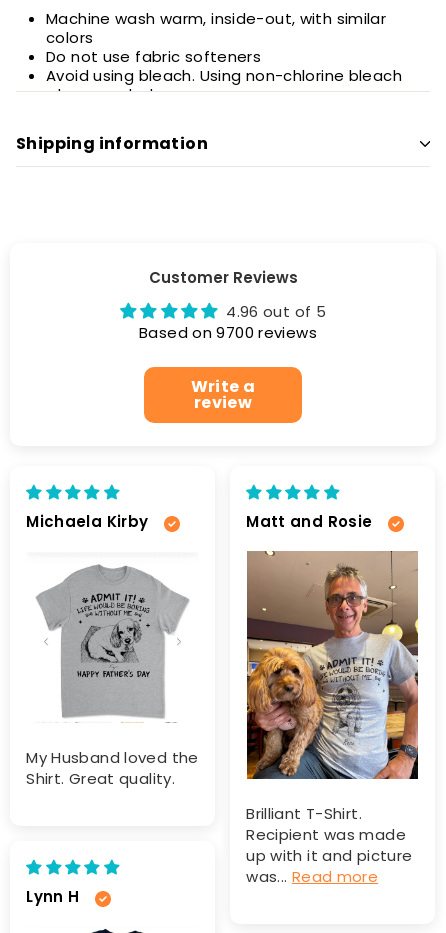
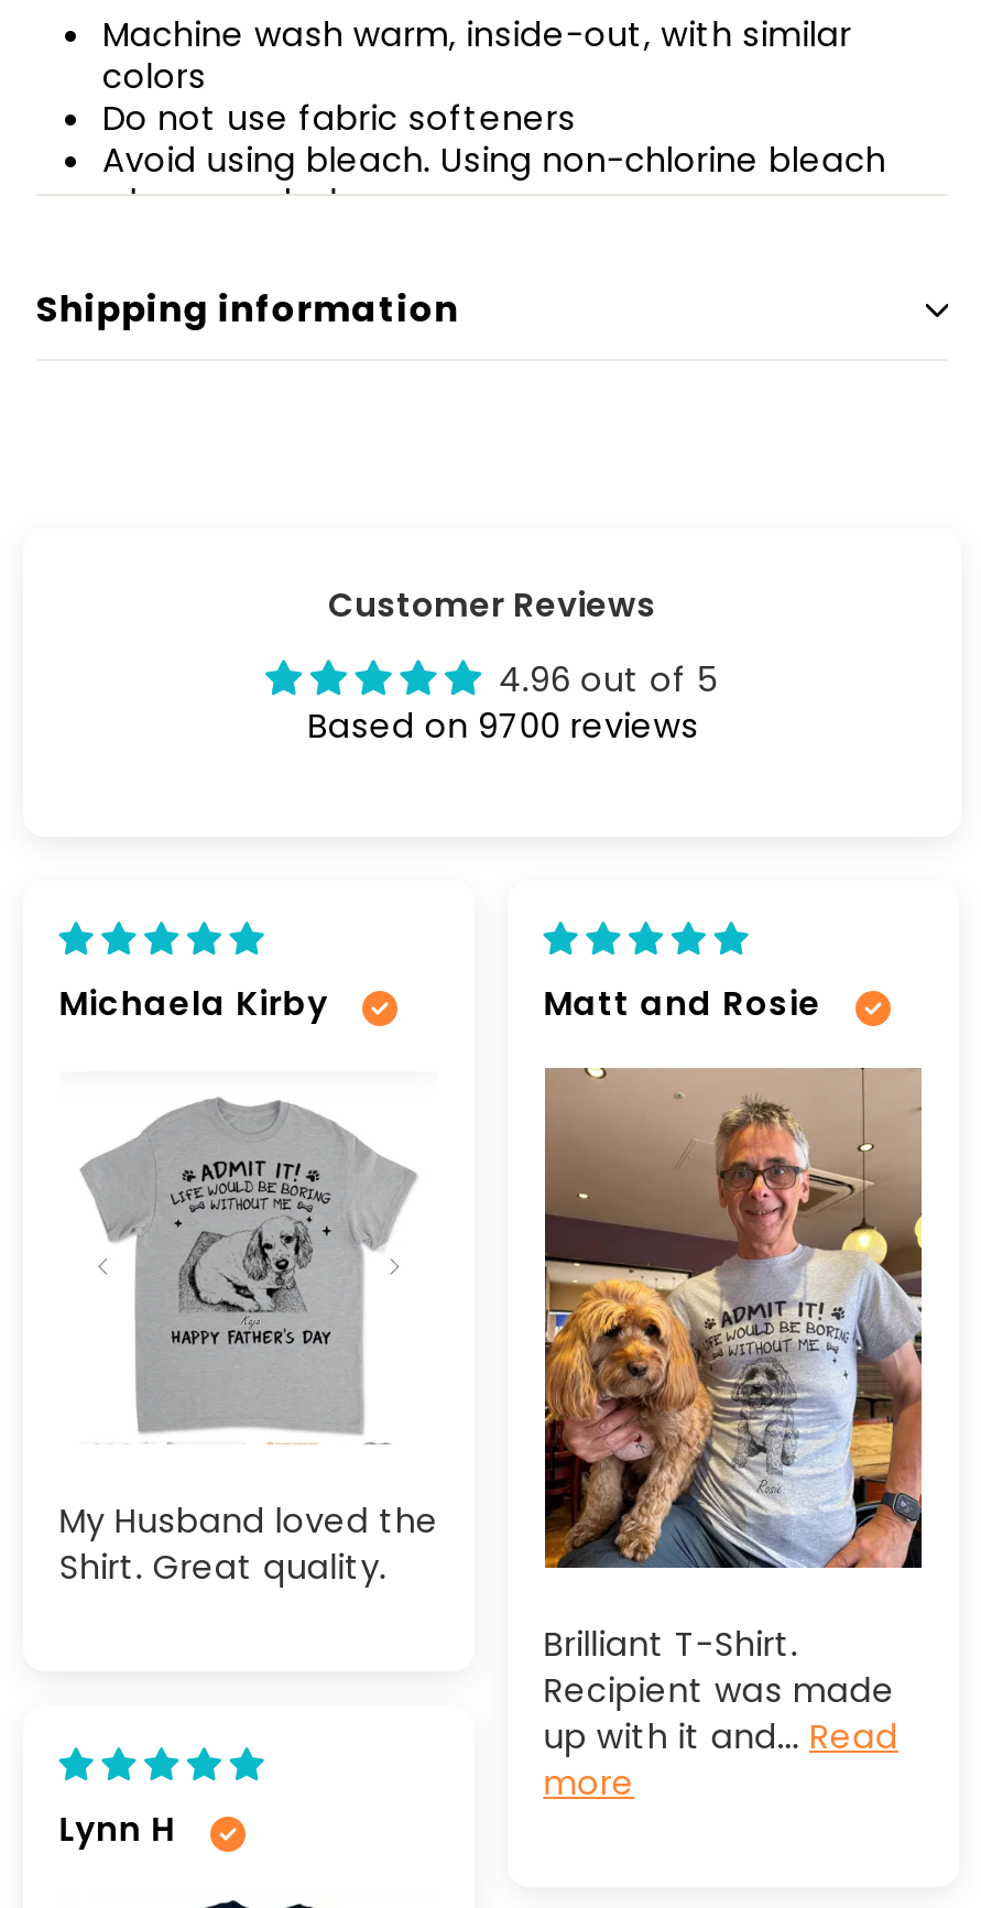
- Write a
- review

- up with it and picture
- was... Read more
+ up with it and... Read
+ more
